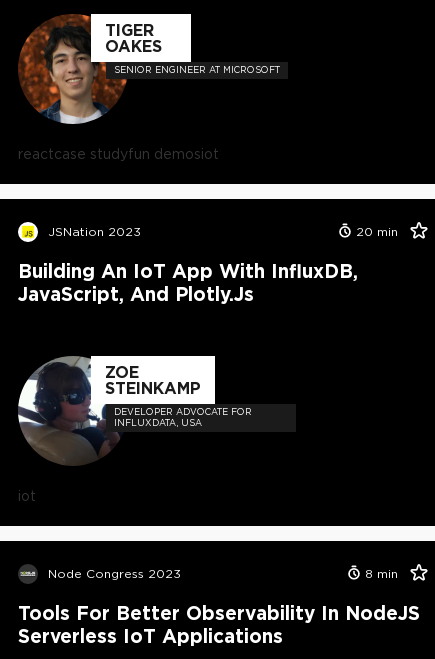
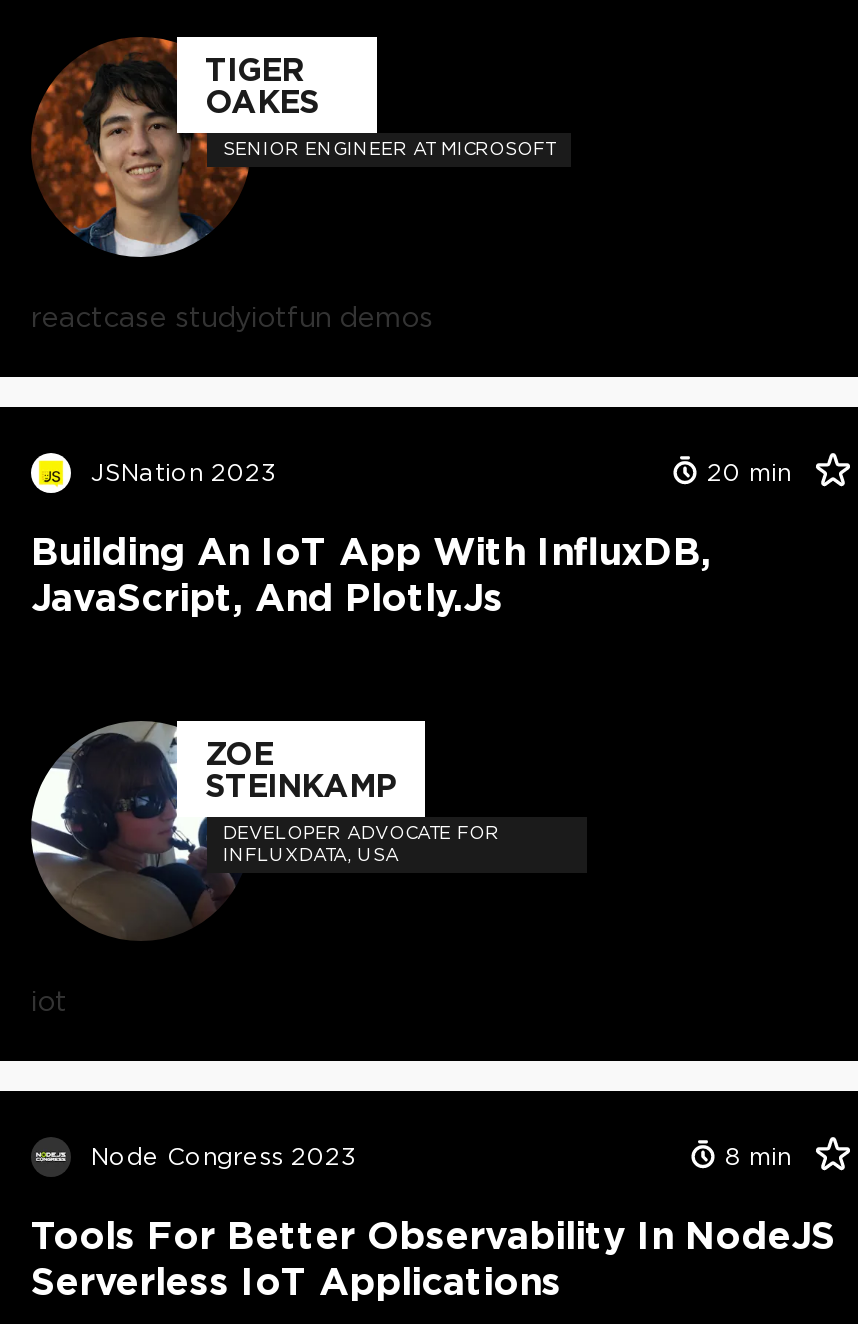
- reactcase studyfun demosiot
+ reactcase studyiotfun demos
